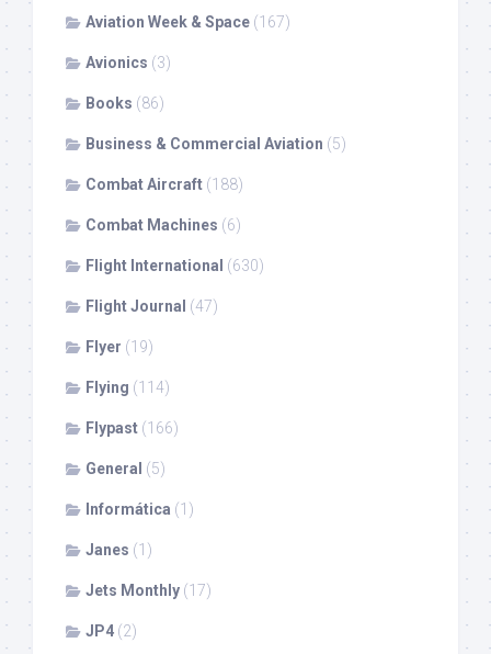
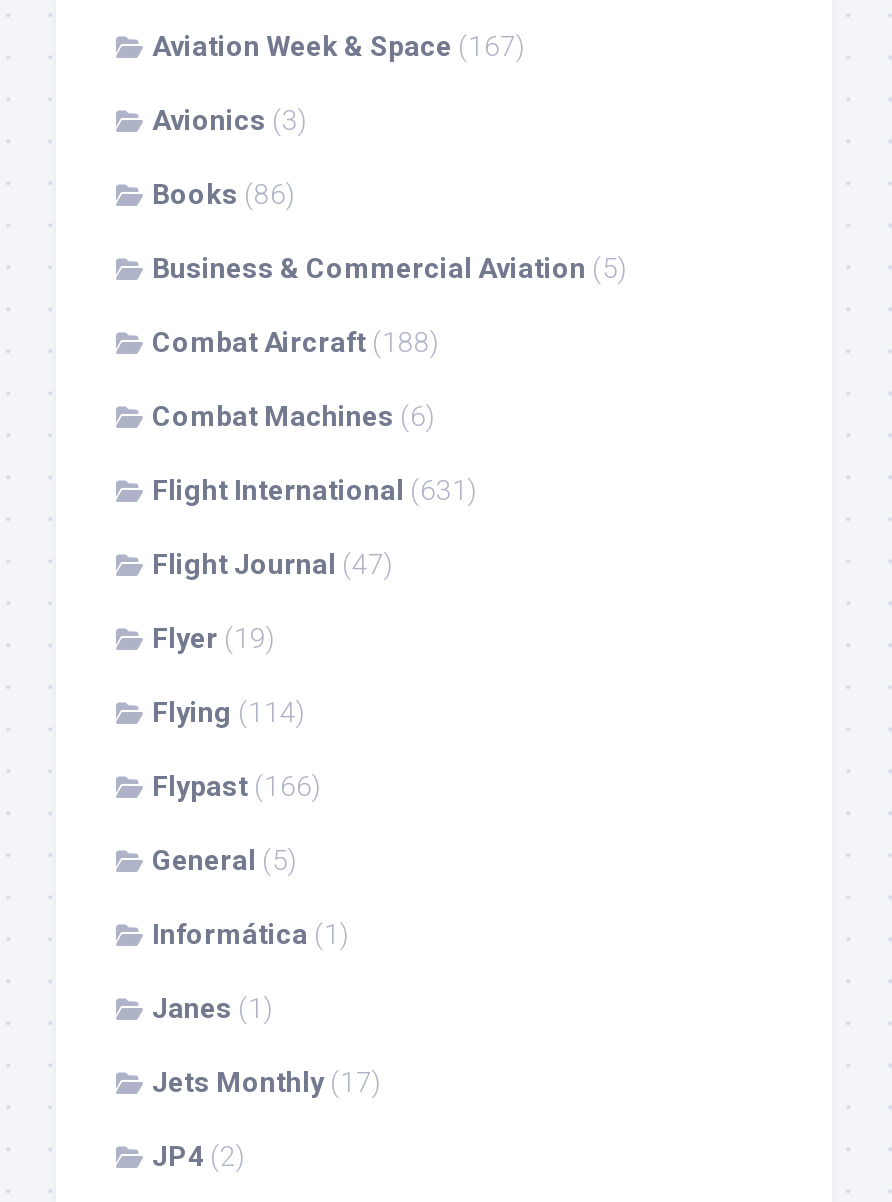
- Flight International (630)
+ Flight International (631)
